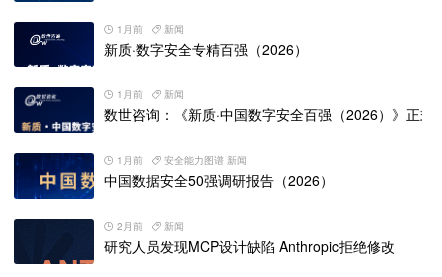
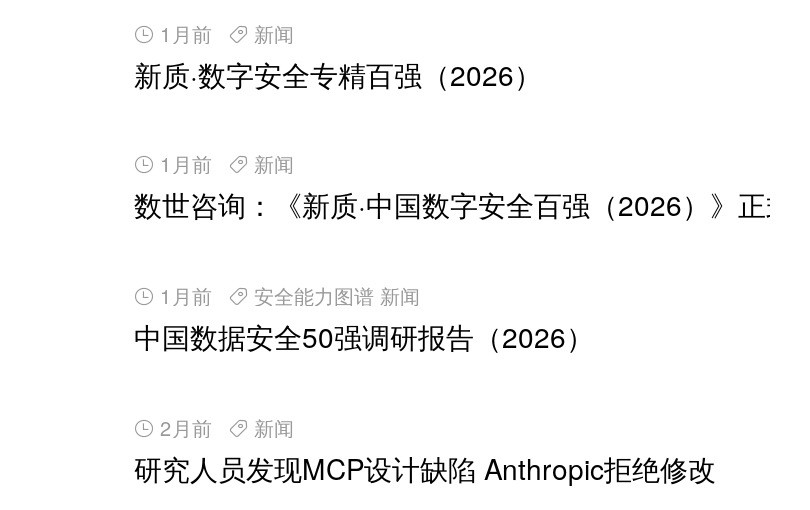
- [image]

- [image]

- [image]

- [image]
